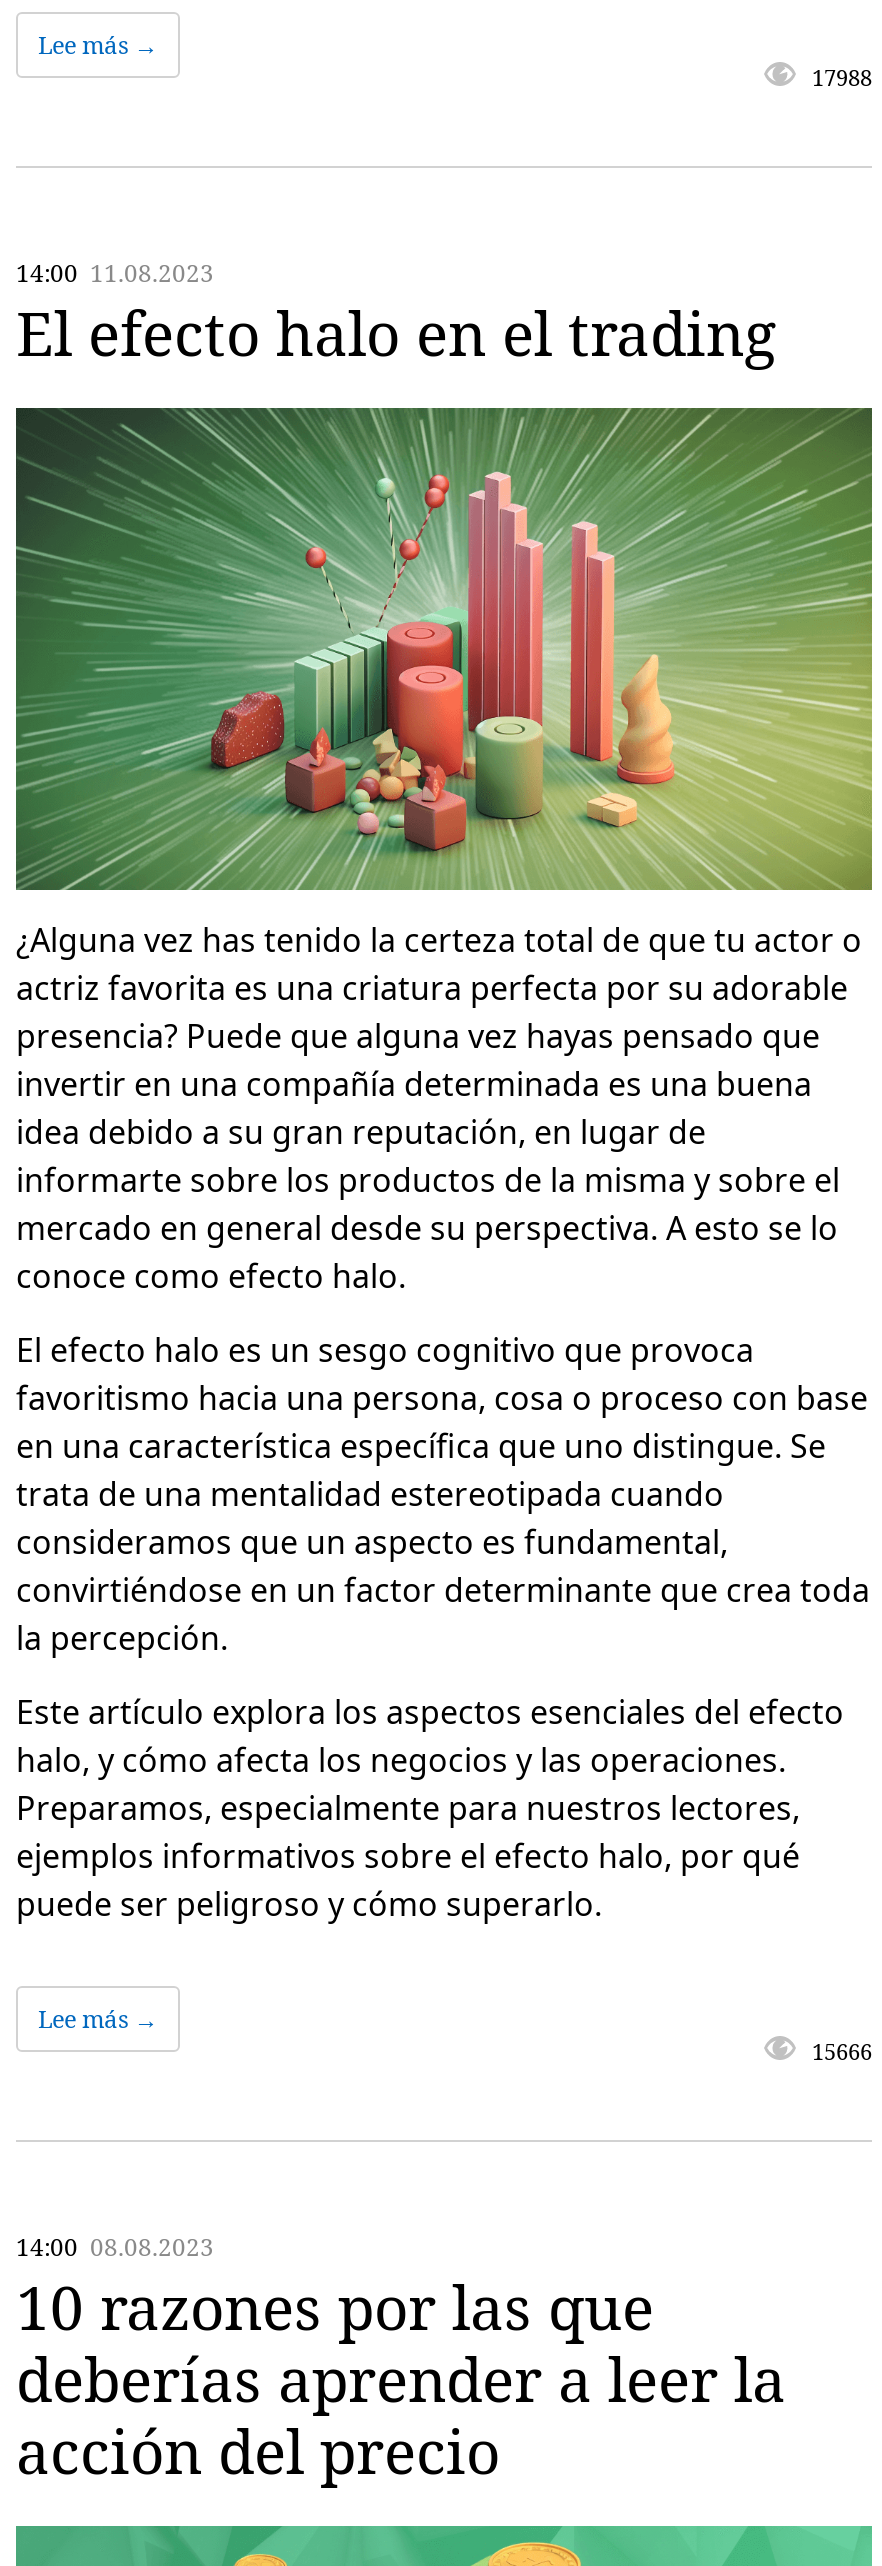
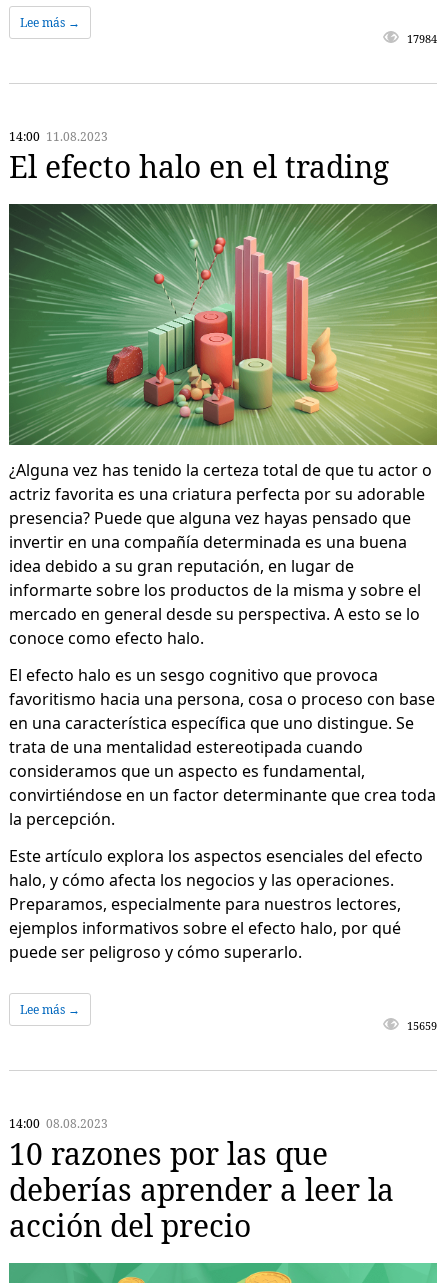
- 17988
+ 17984

- 15666
+ 15659
